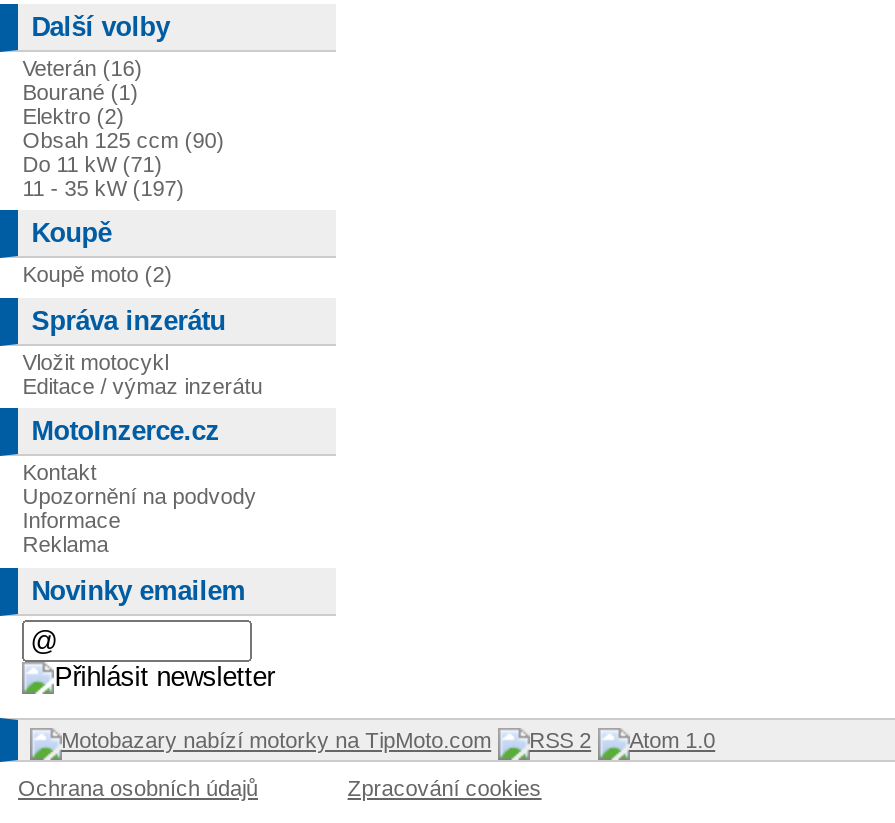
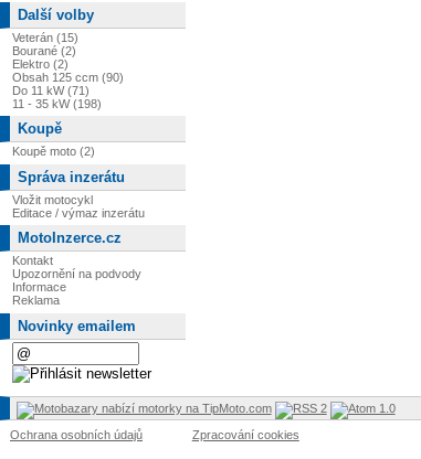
- Veterán (16)
+ Veterán (15)

- Bourané (1)
+ Bourané (2)

- 11 - 35 kW (197)
+ 11 - 35 kW (198)
